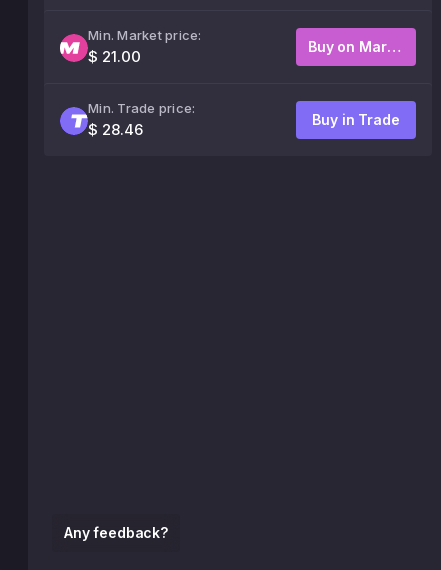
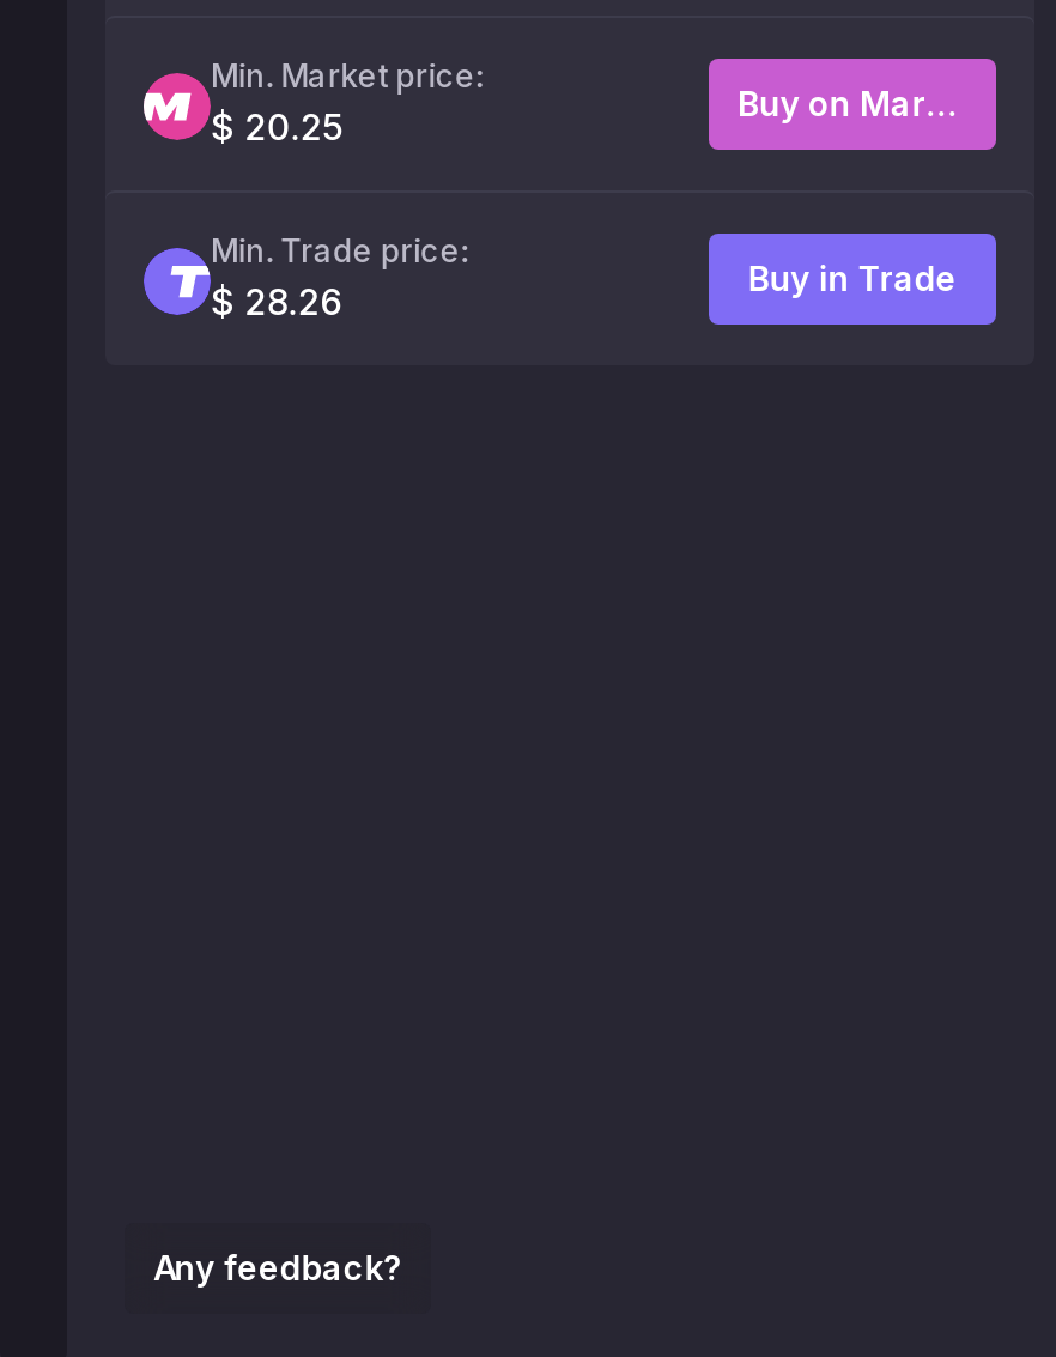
- $ 21.00
+ $ 20.25

- $ 28.46
+ $ 28.26
